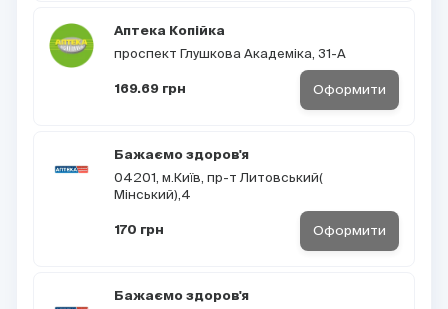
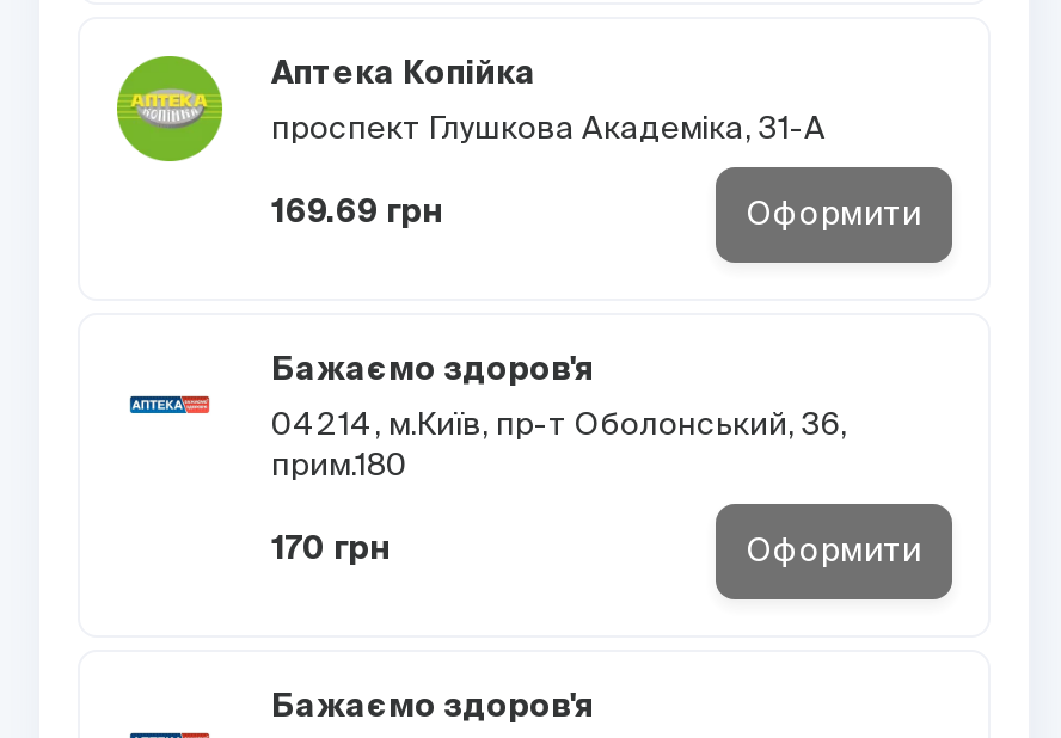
- 04201, м.Київ, пр-т Литовський(
- Мінський),4
+ 04214, м.Київ, пр-т Оболонський, 36,
+ прим.180
